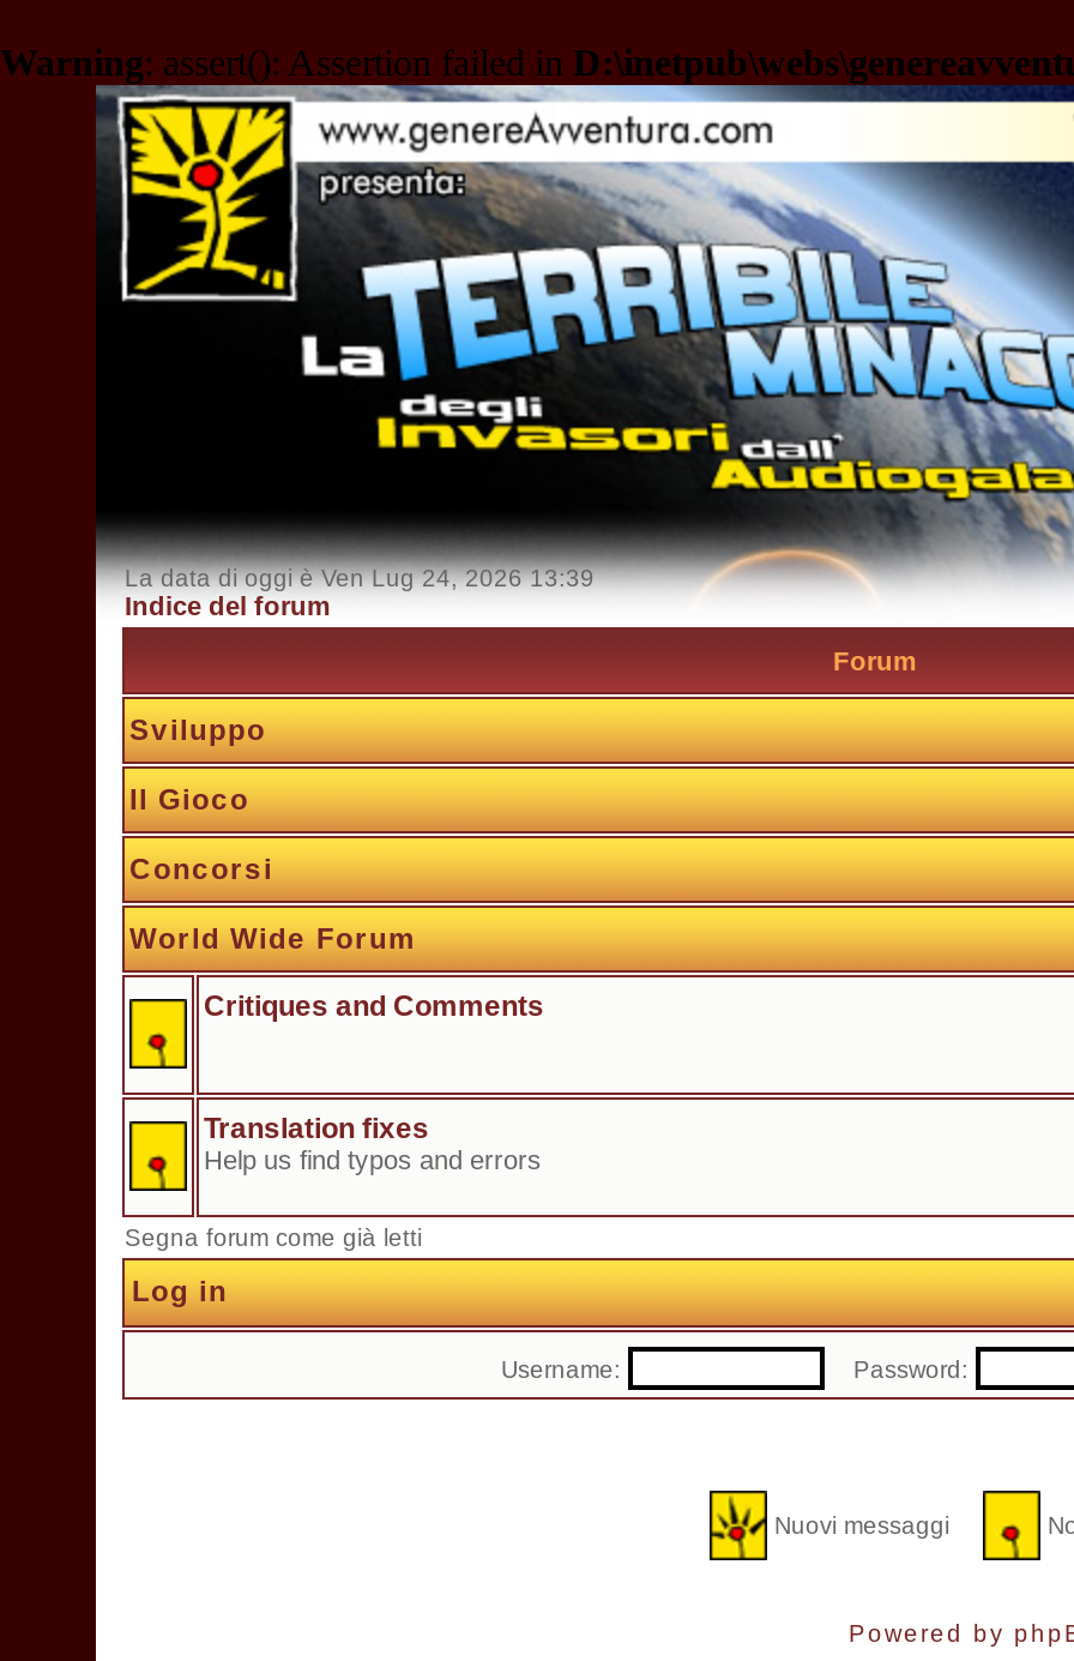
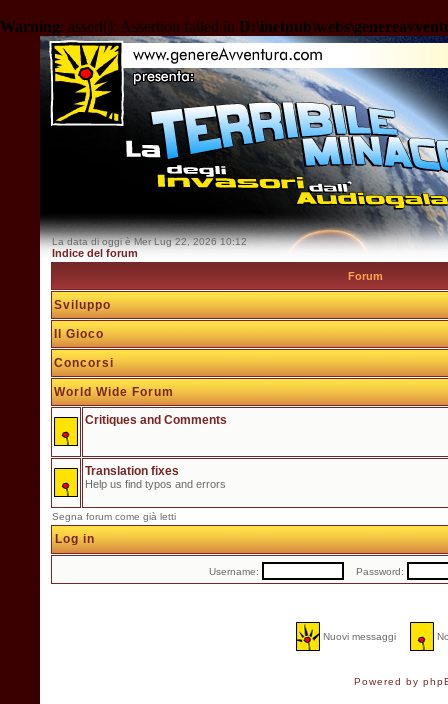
- La data di oggi è Ven Lug 24, 2026 13:39
+ La data di oggi è Mer Lug 22, 2026 10:12
